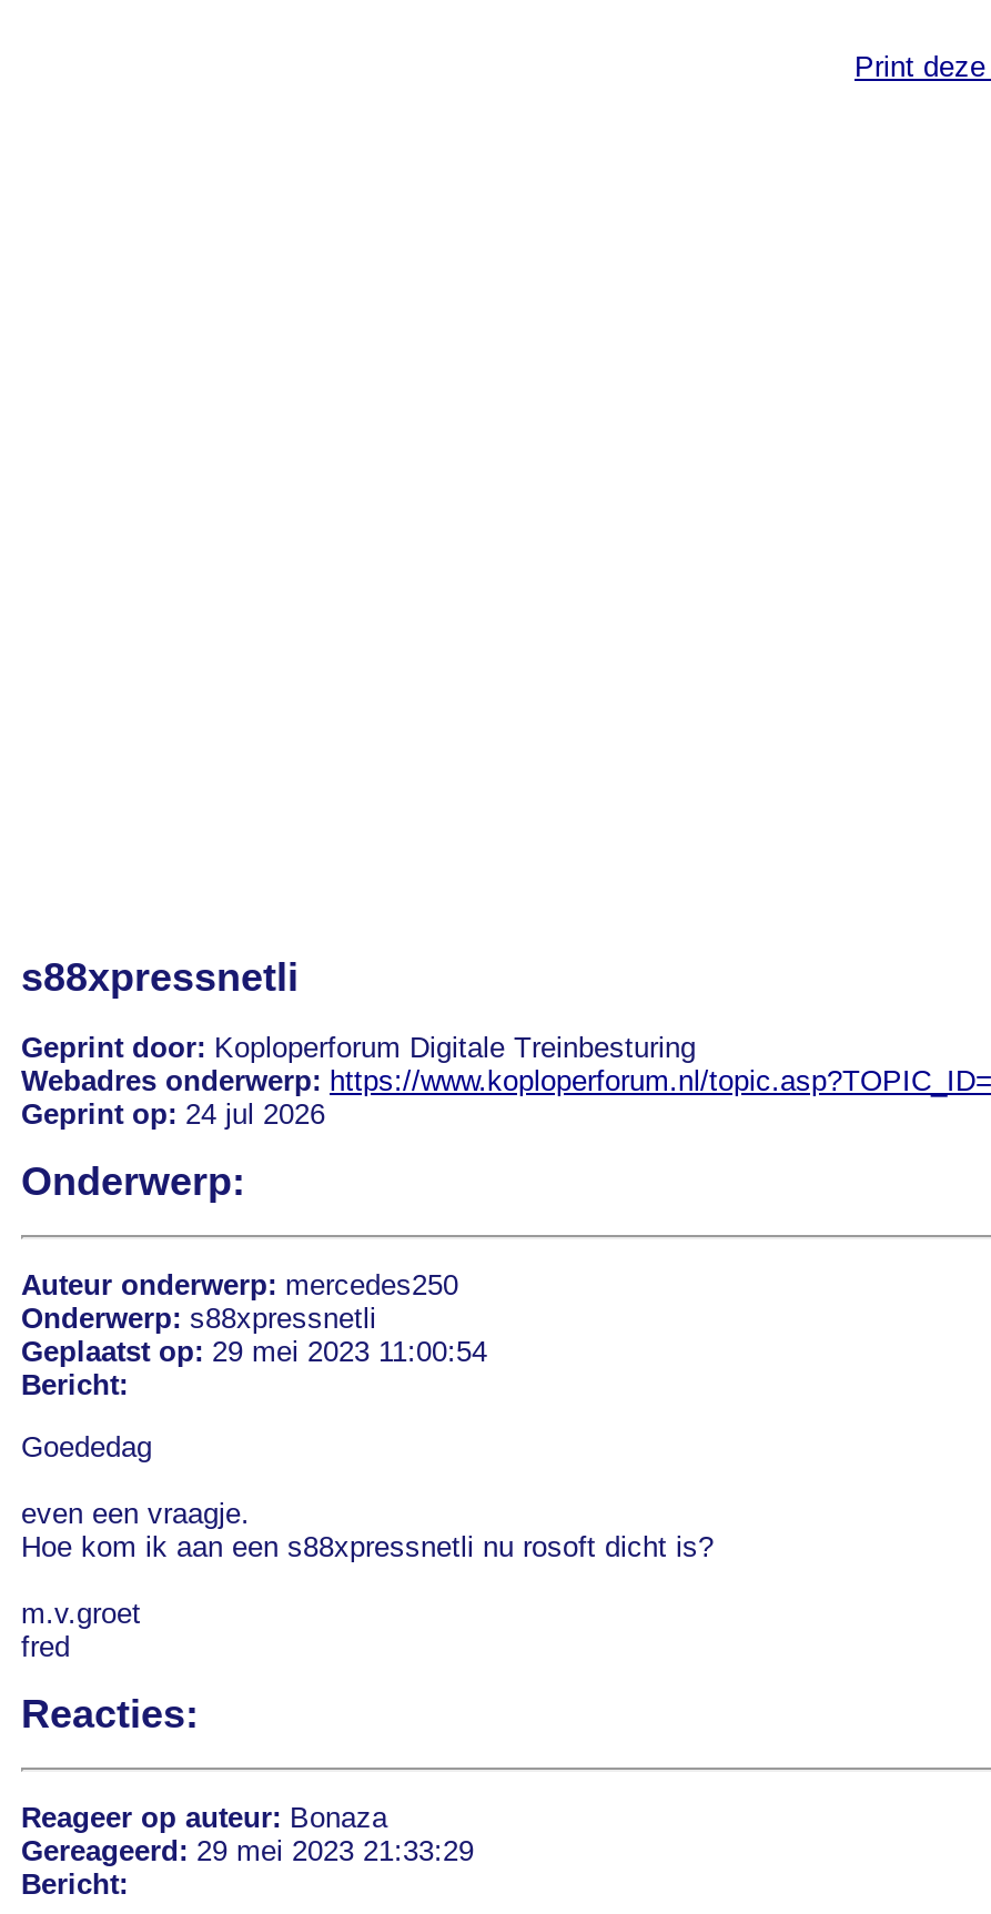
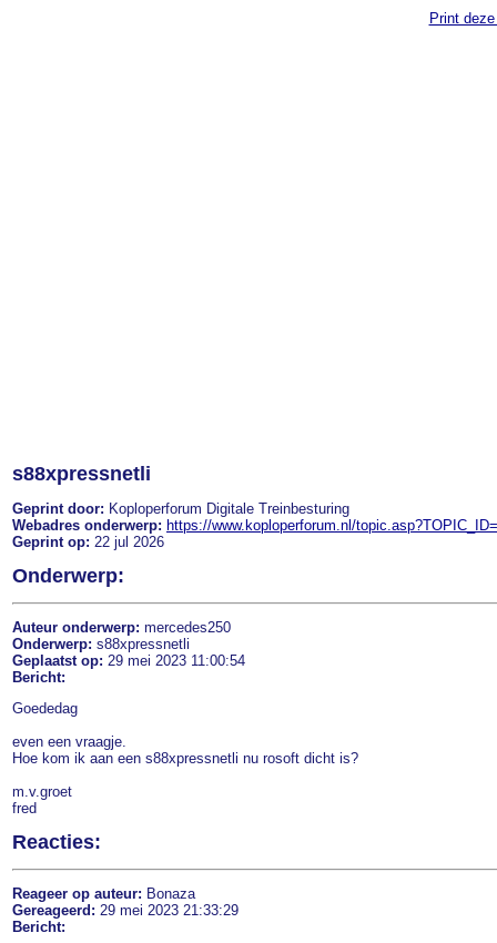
- Geprint op: 24 jul 2026
+ Geprint op: 22 jul 2026
